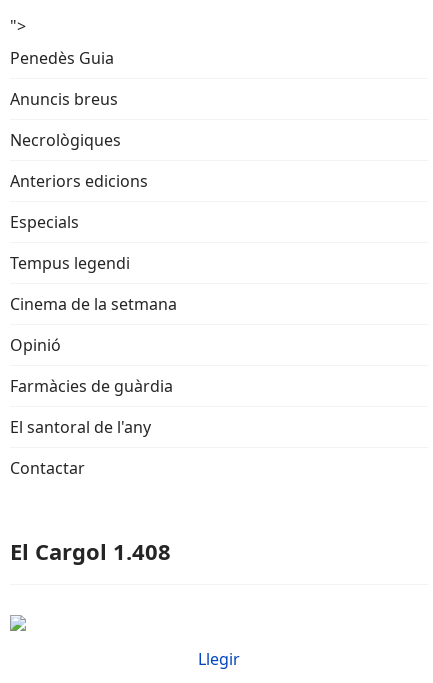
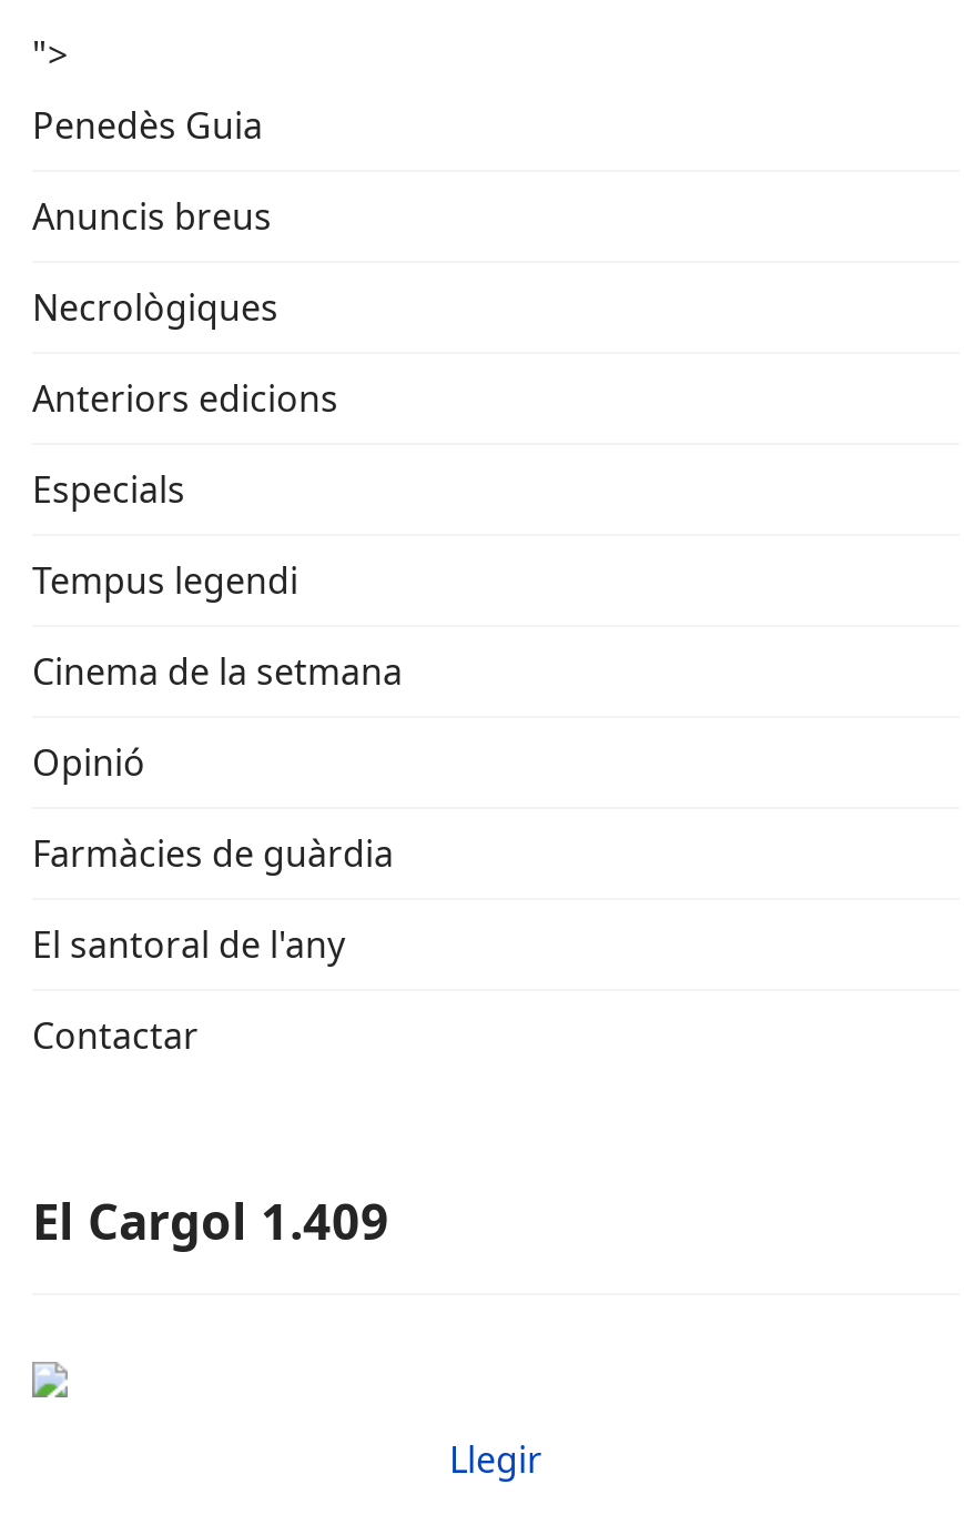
- El Cargol 1.408
+ El Cargol 1.409
